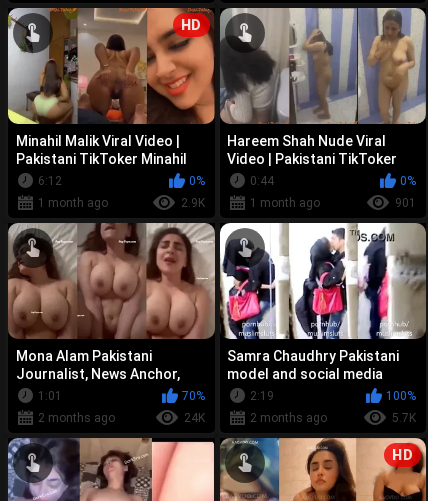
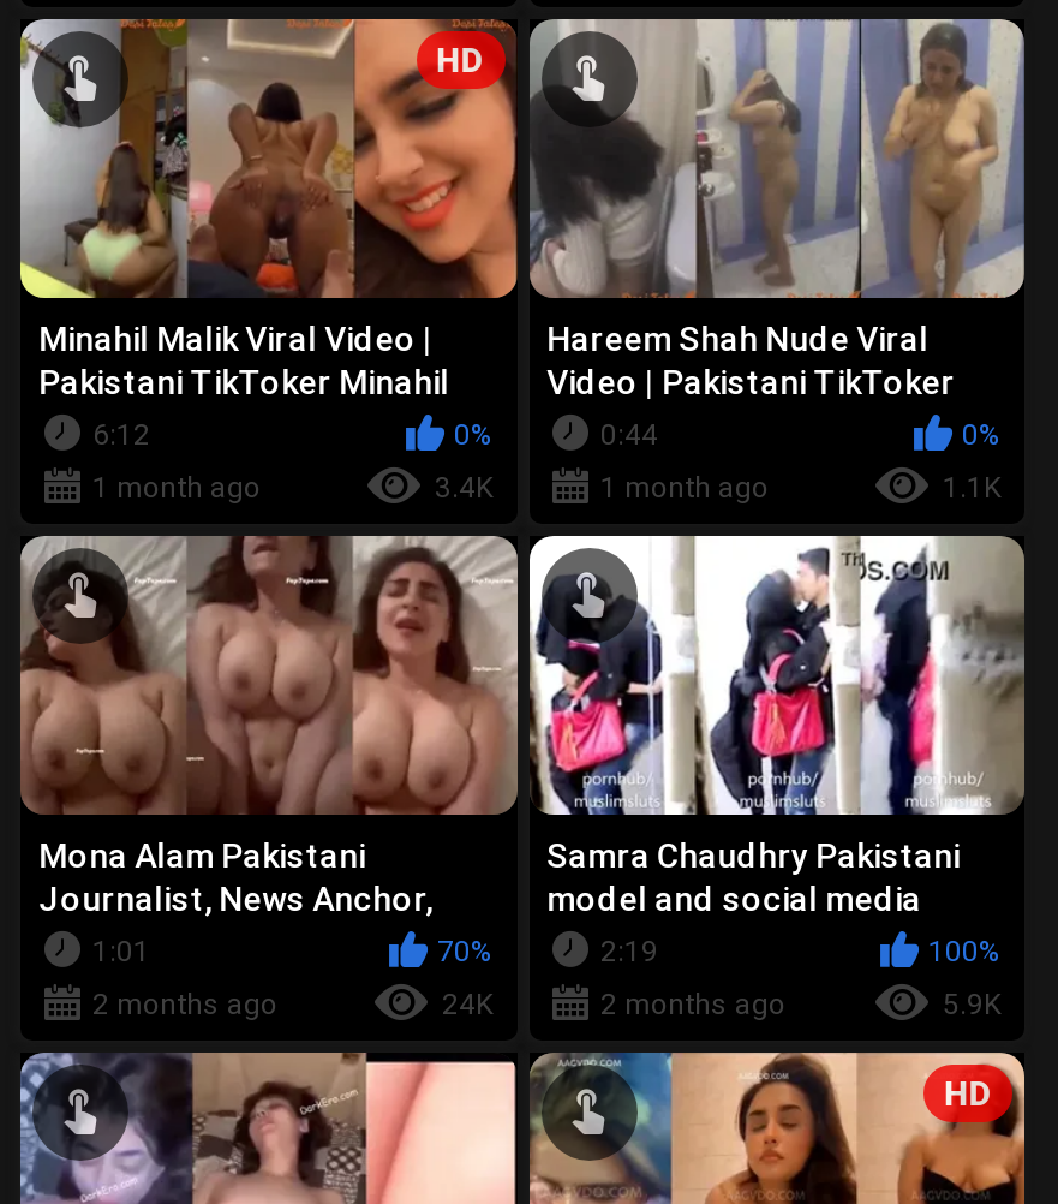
- 2.9K
+ 3.4K

- 901
+ 1.1K

- 5.7K
+ 5.9K
